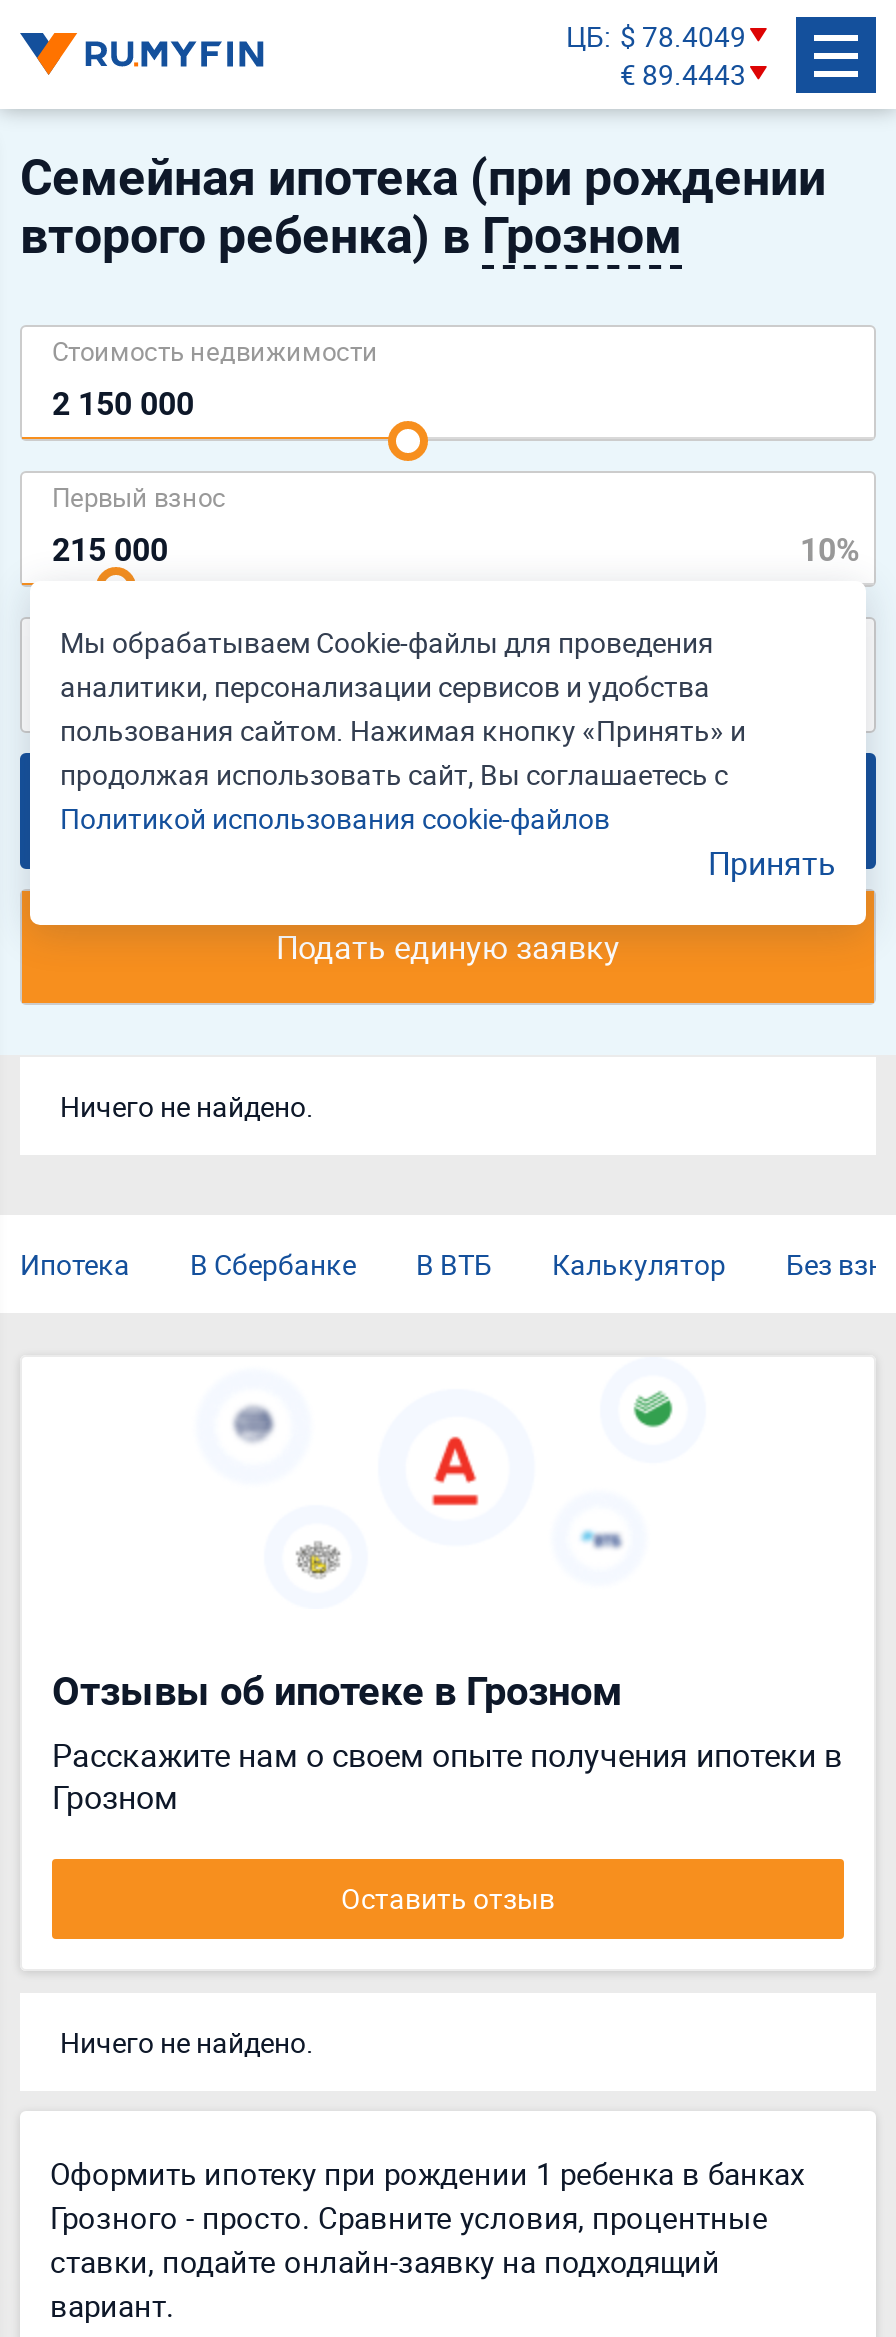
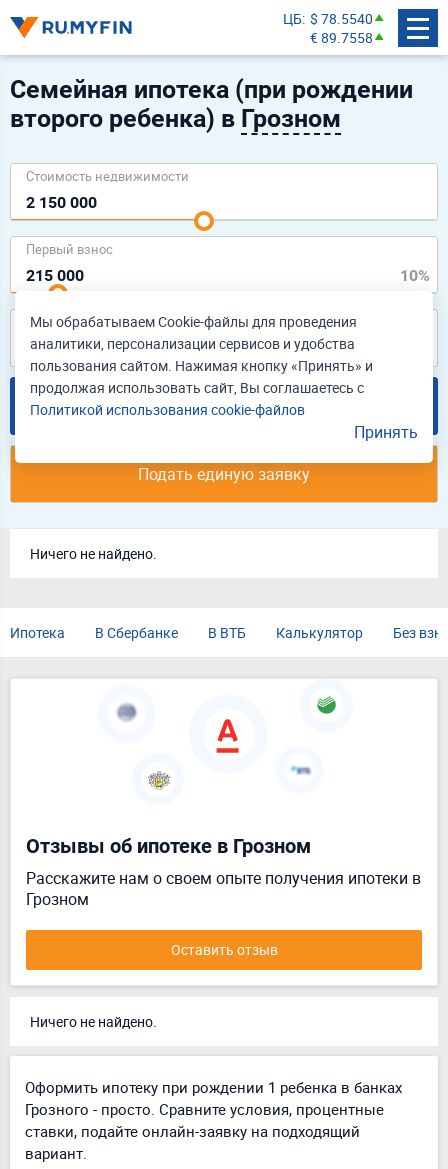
- ЦБ $ 78.4049
+ ЦБ $ 78.5540

- € 89.4443
+ € 89.7558
